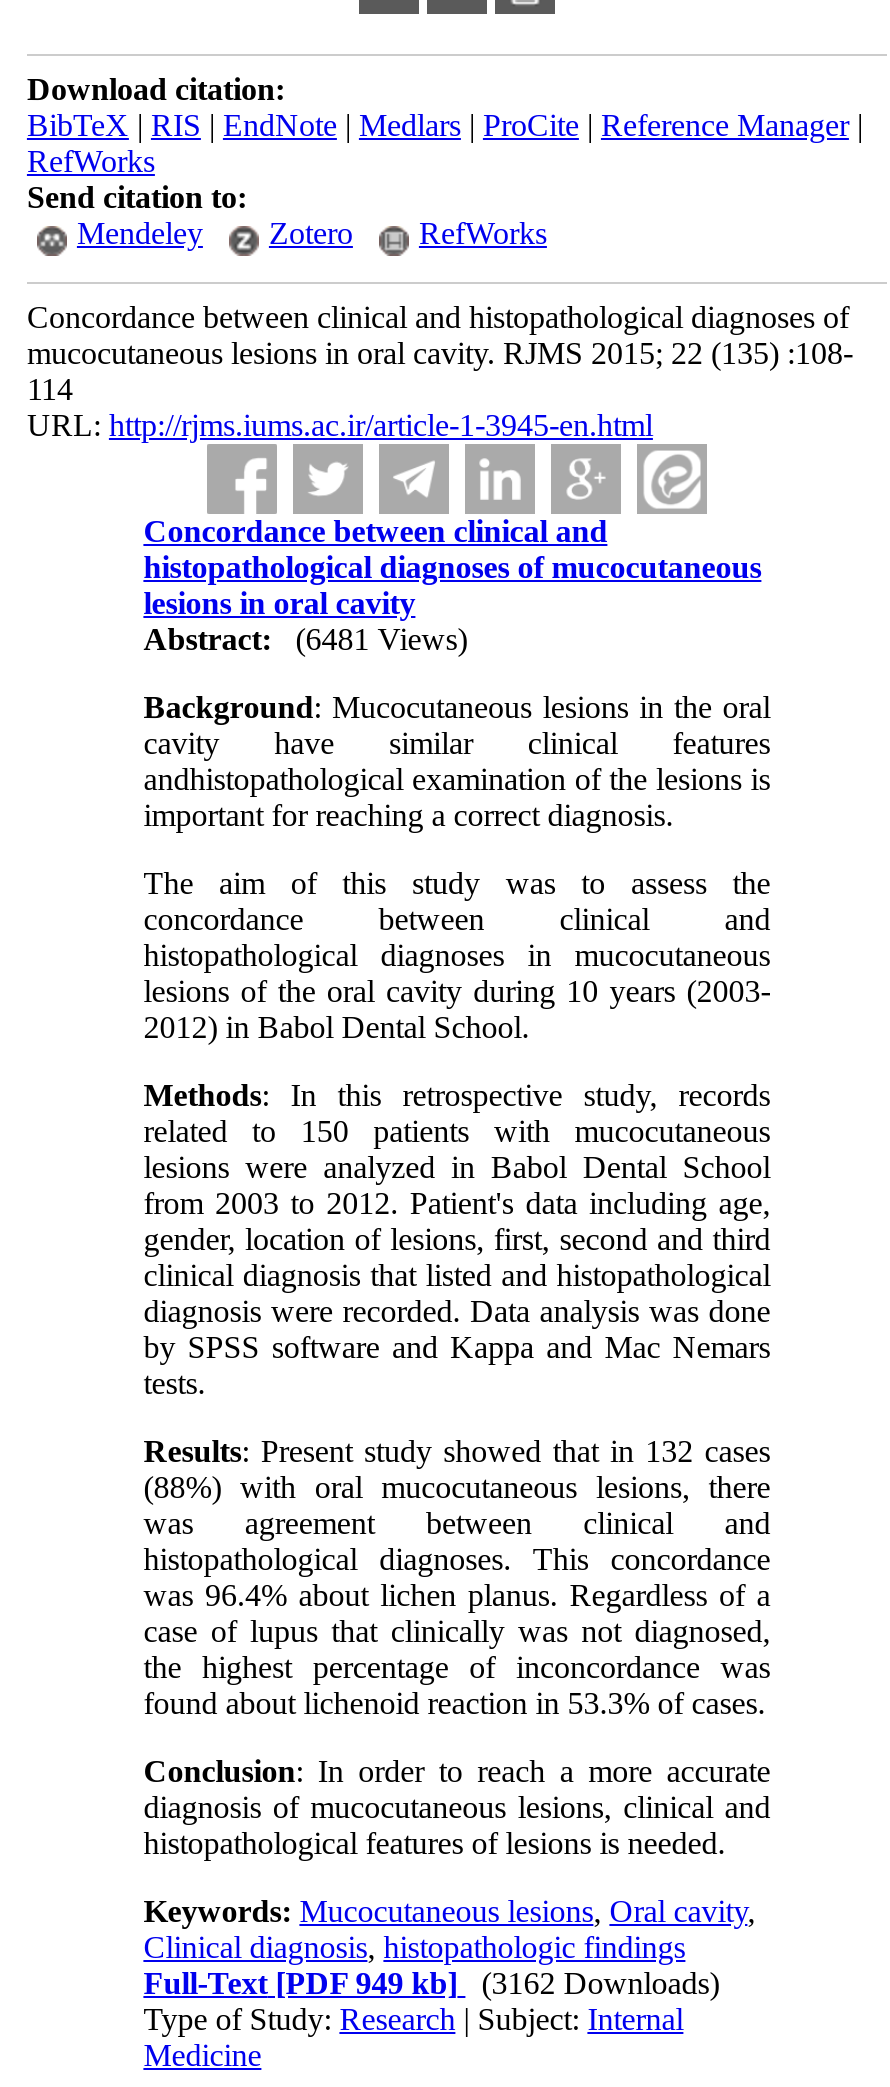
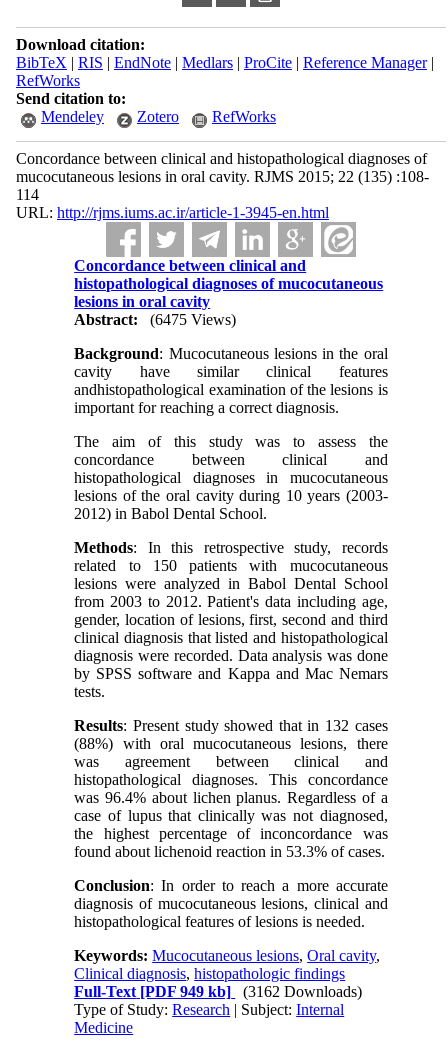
- Abstract: (6481 Views)
+ Abstract: (6475 Views)
